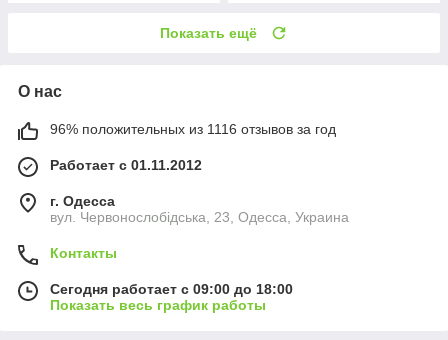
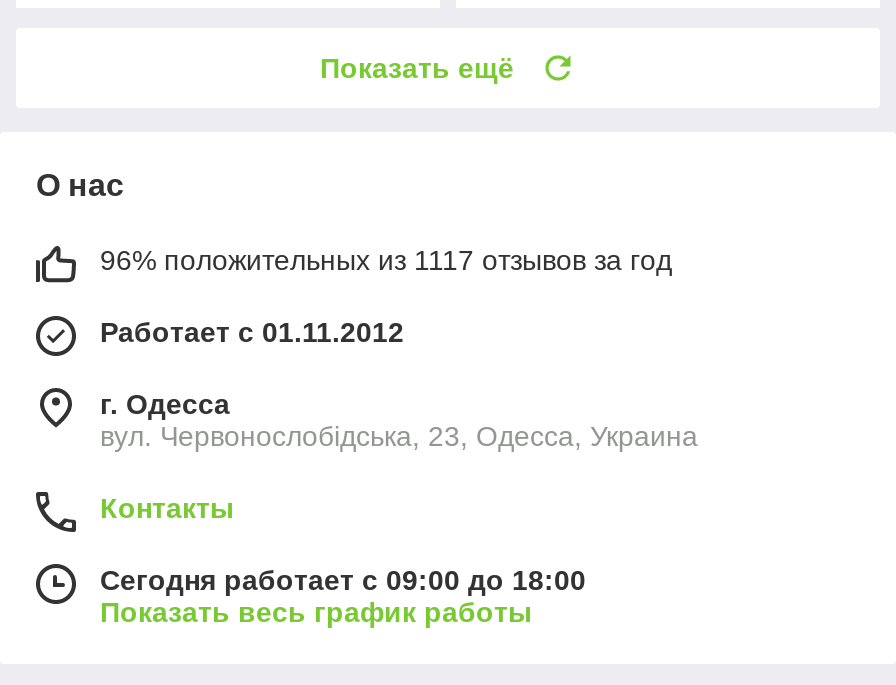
- 96% положительных из 1116 отзывов за год
+ 96% положительных из 1117 отзывов за год
